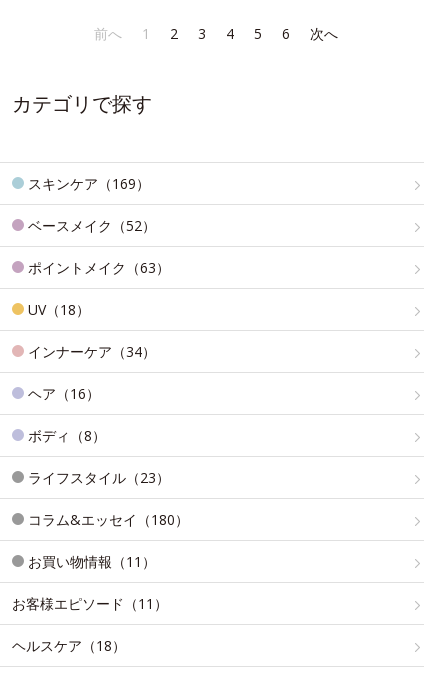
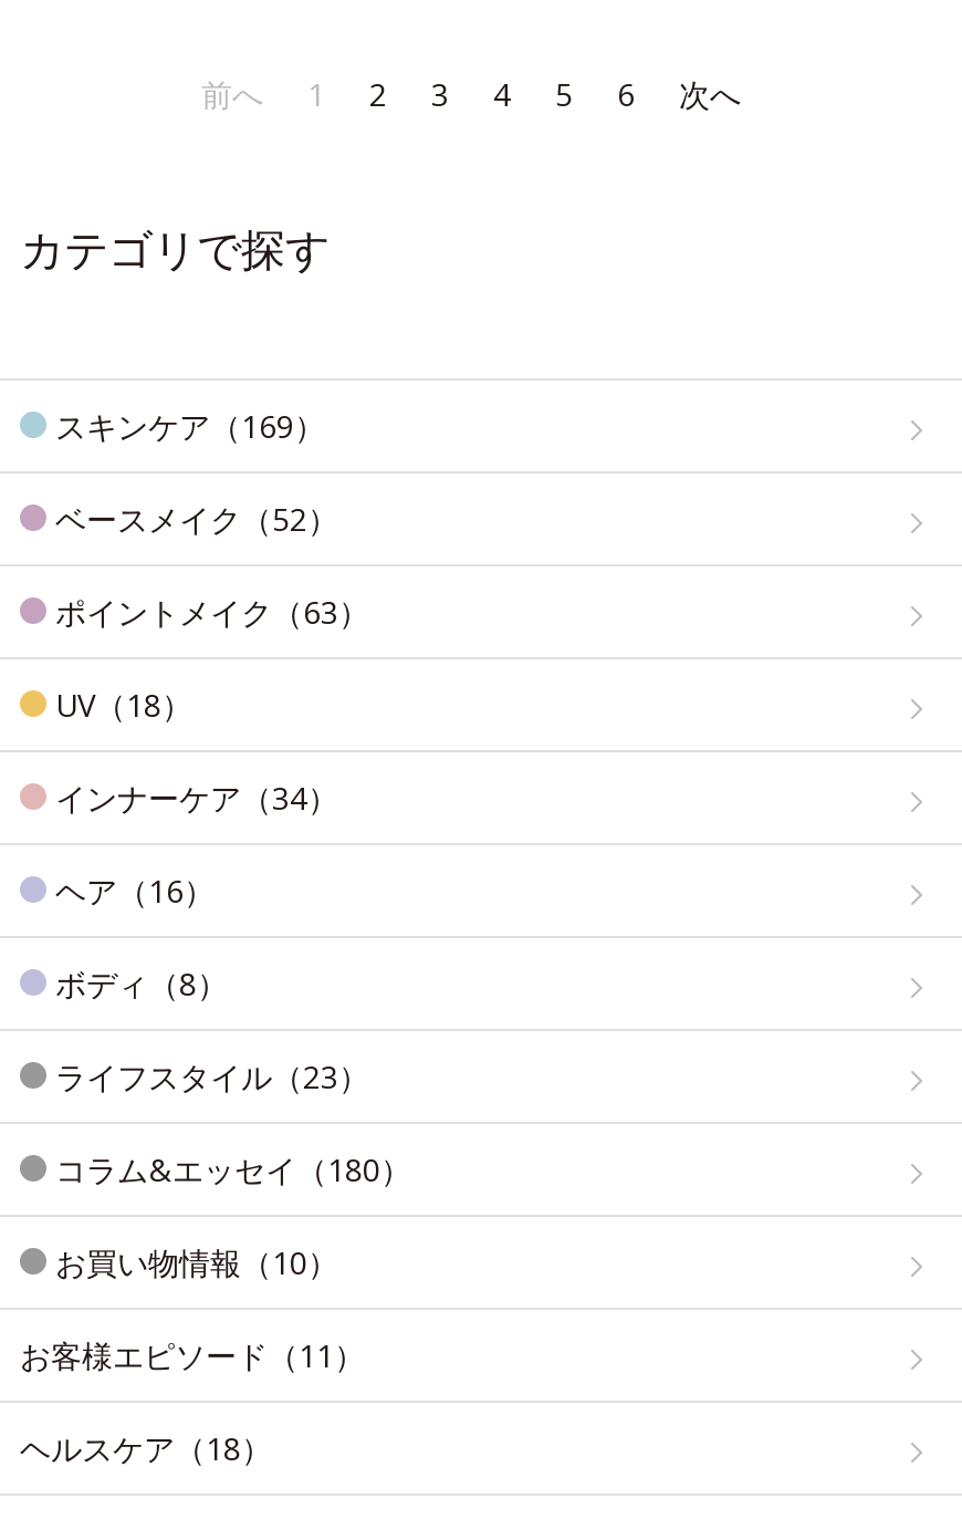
- お買い物情報（11）
+ お買い物情報（10）
